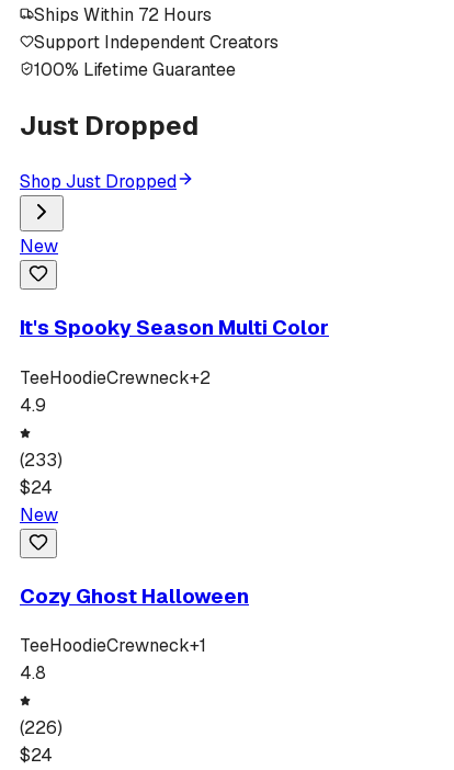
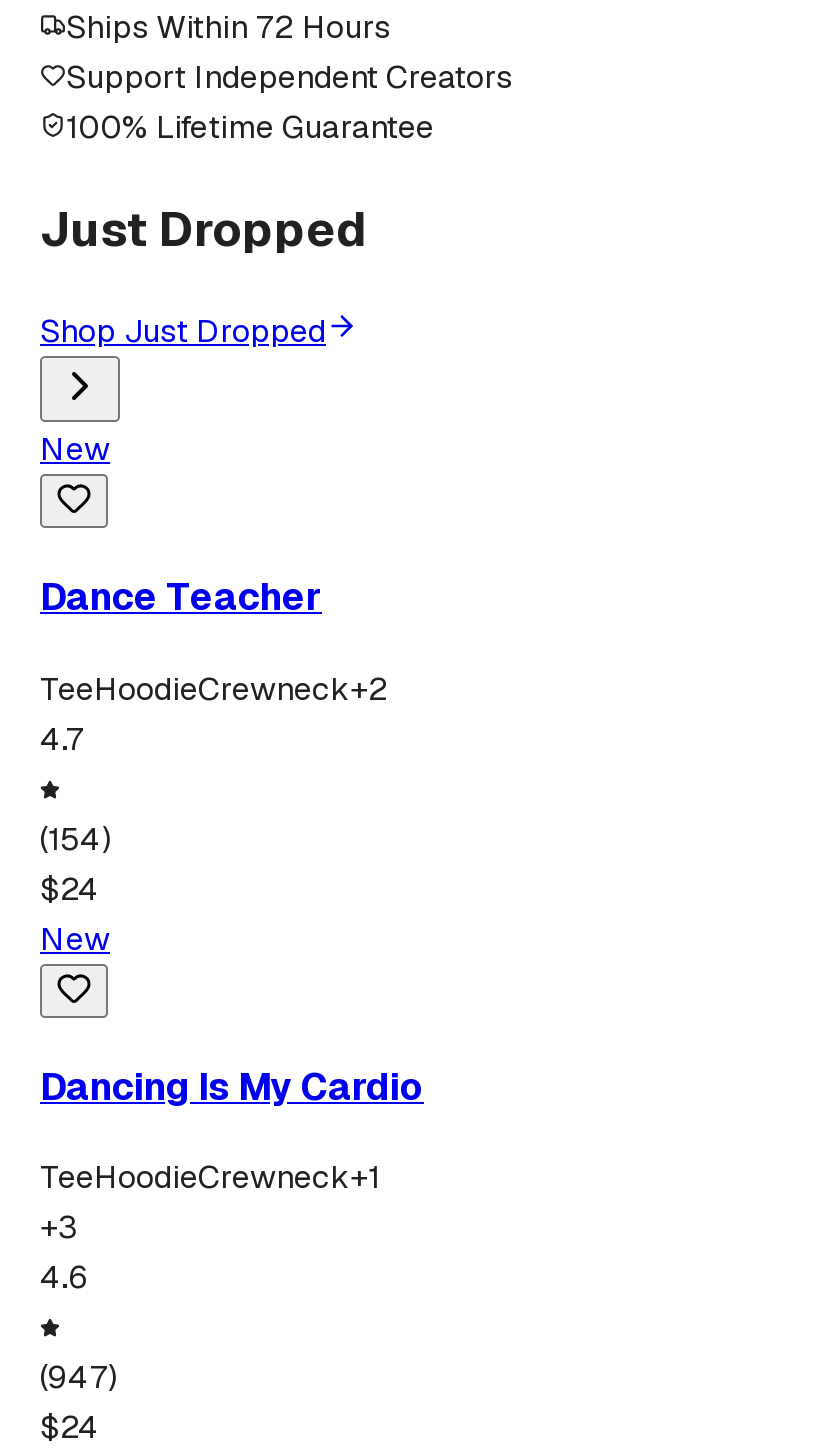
- It's Spooky Season Multi Color
+ Dance Teacher

- 4.9
+ 4.7

- (233)
+ (154)

- Cozy Ghost Halloween
+ Dancing Is My Cardio

- 4.8
+ +3
+ 4.6

- (226)
+ (947)
